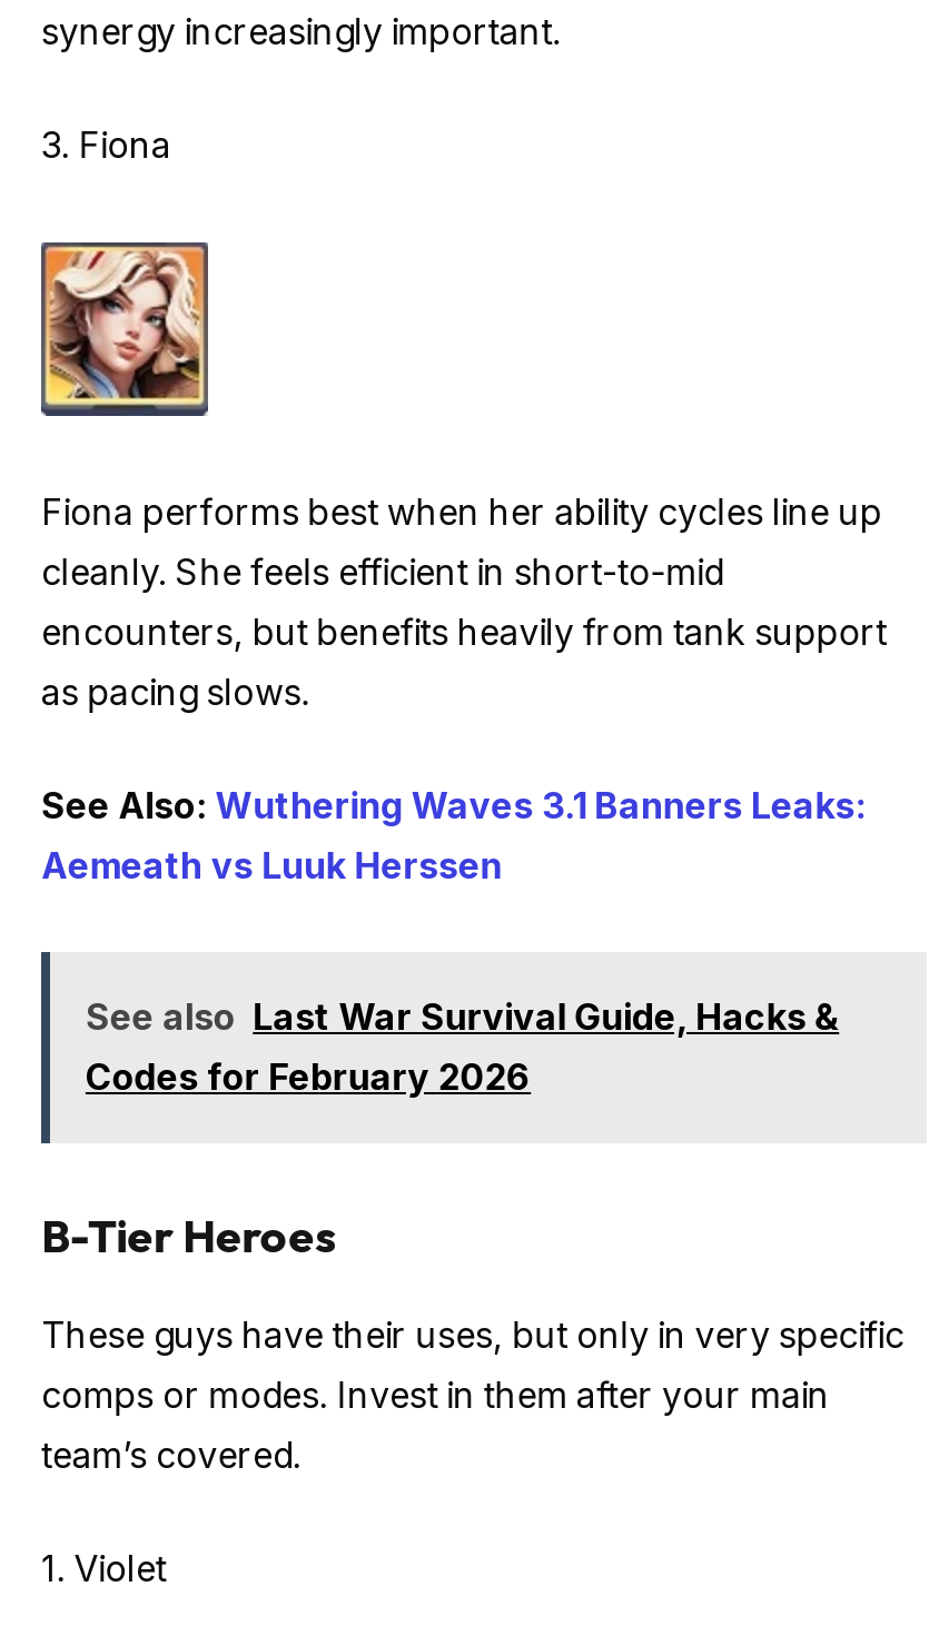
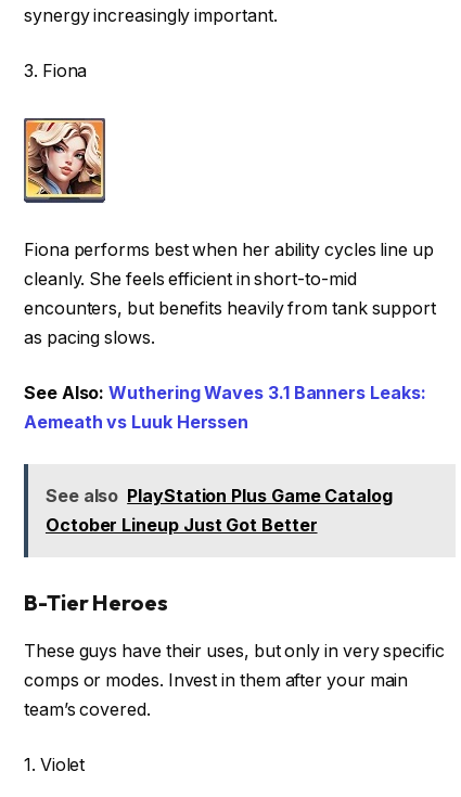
- See also Last War Survival Guide, Hacks &
- Codes for February 2026
+ See also PlayStation Plus Game Catalog
+ October Lineup Just Got Better
